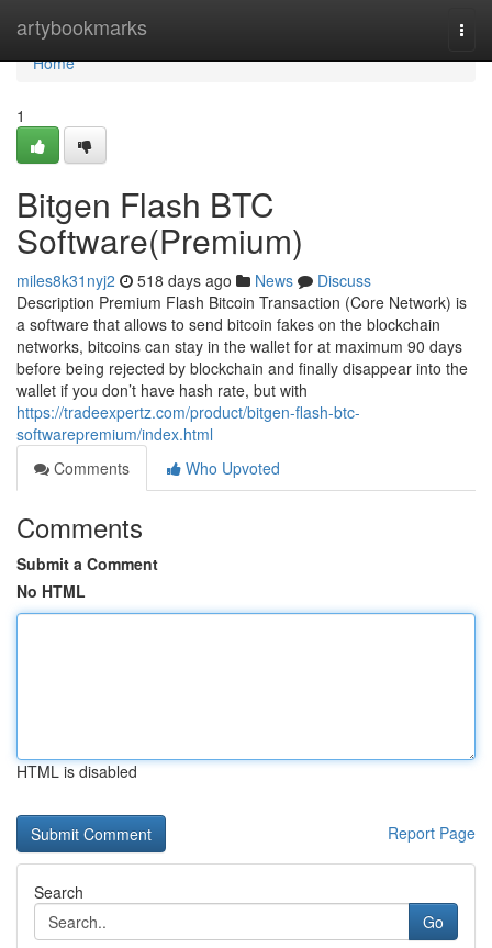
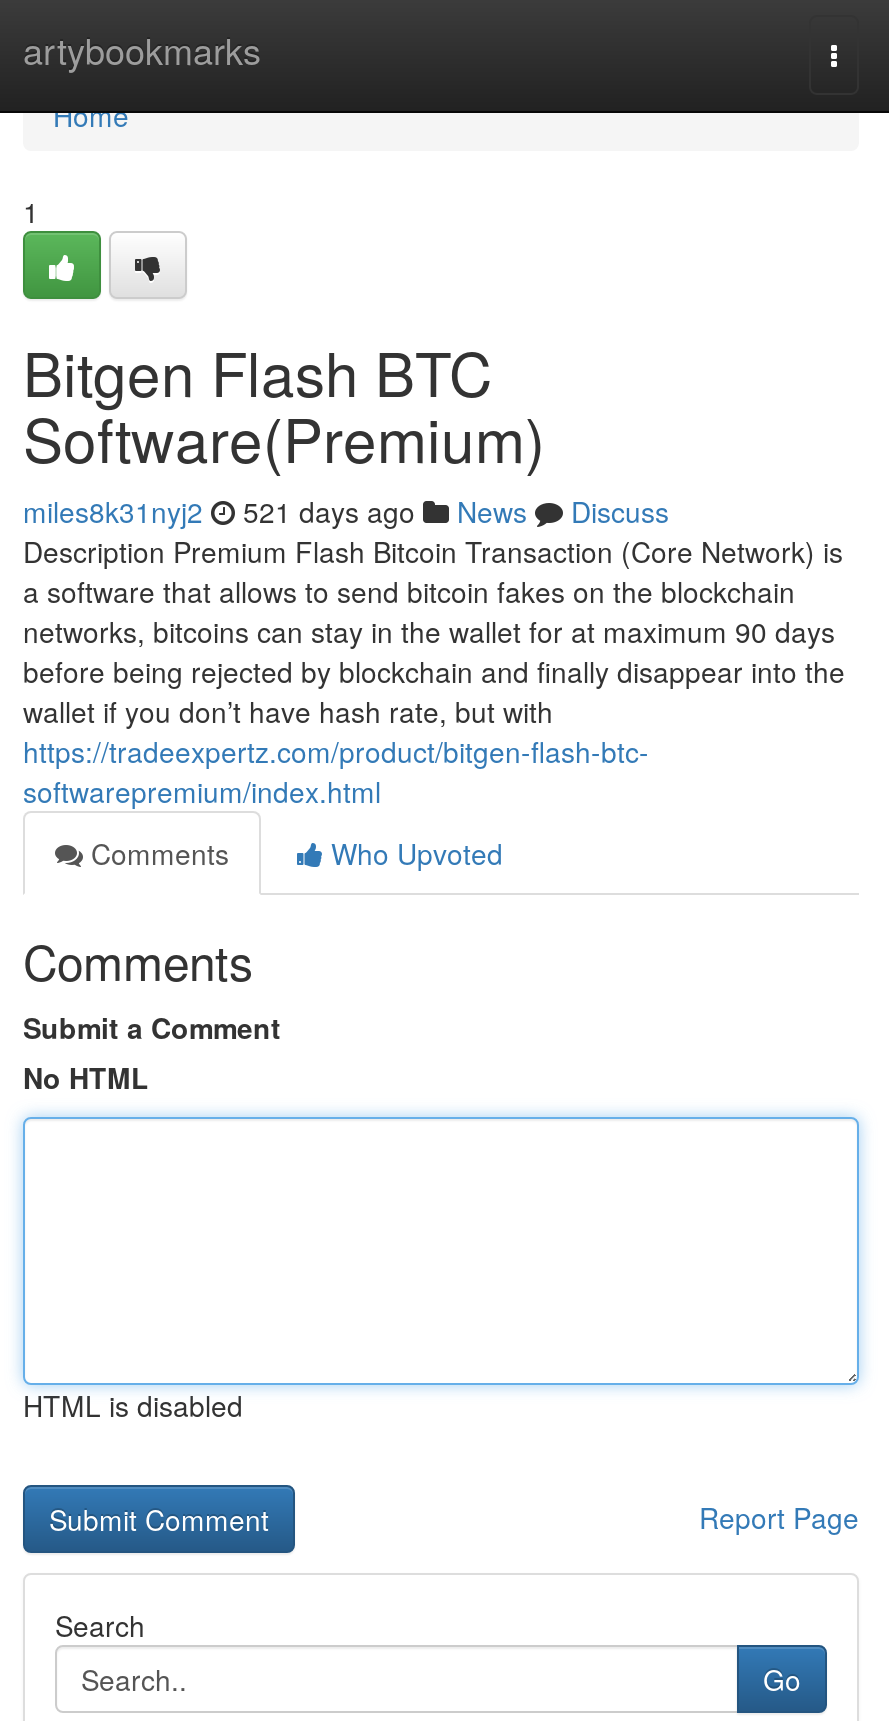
- miles8k31nyj2 518 days ago News Discuss
+ miles8k31nyj2 521 days ago News Discuss
